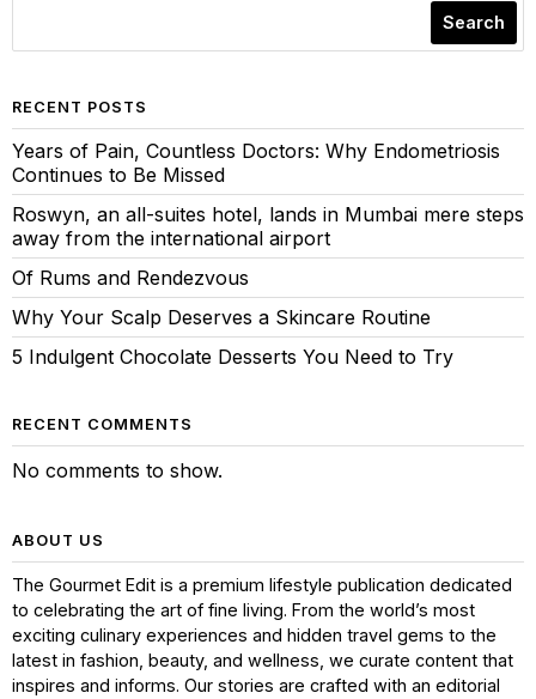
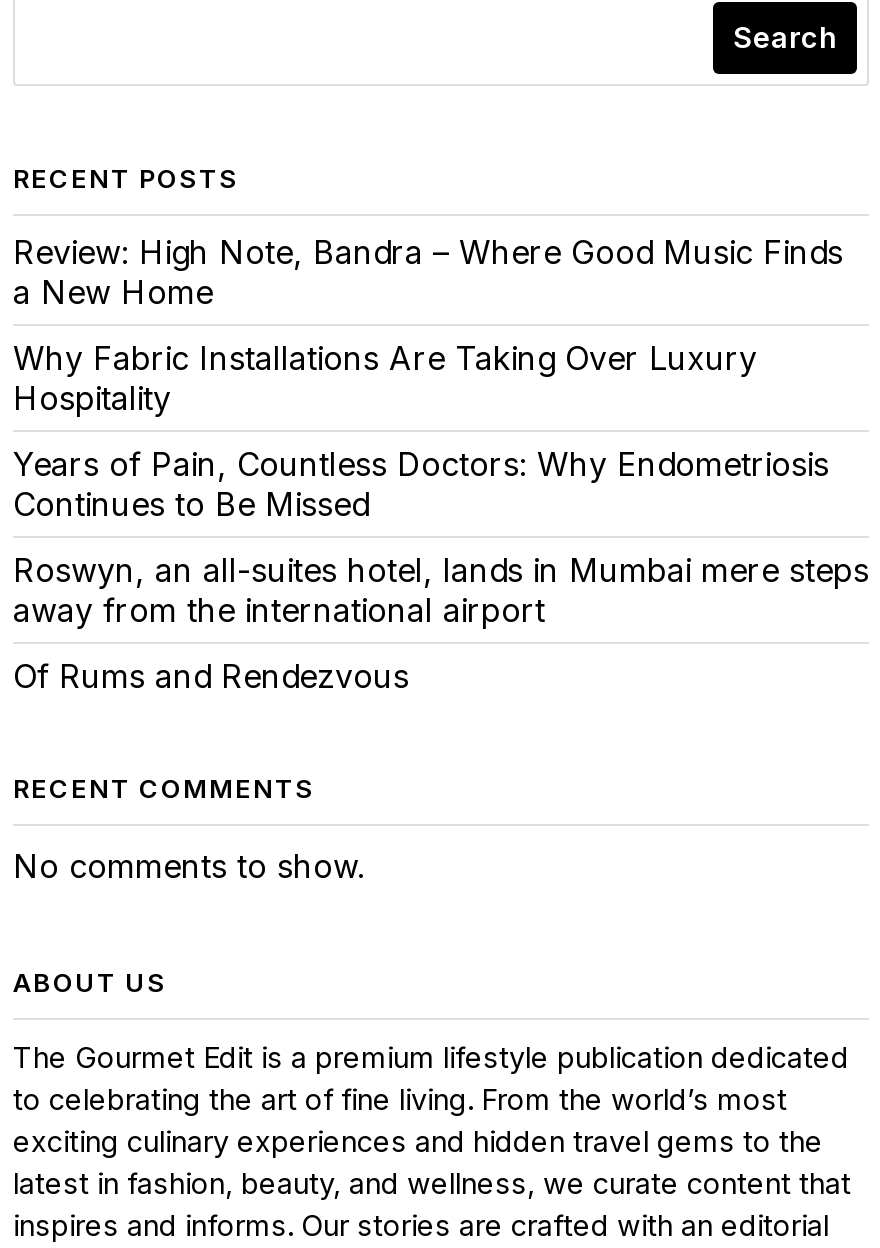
+ Review: High Note, Bandra – Where Good Music Finds
+ a New Home
+ Why Fabric Installations Are Taking Over Luxury
+ Hospitality

moved down: Years of Pain, Countless Doctors: Why Endometriosis | Continues to Be Missed | Roswyn, an all-suites hotel, lands in Mumbai mere steps | away from the international airport | Of Rums and Rendezvous

- Why Your Scalp Deserves a Skincare Routine
- 5 Indulgent Chocolate Desserts You Need to Try
